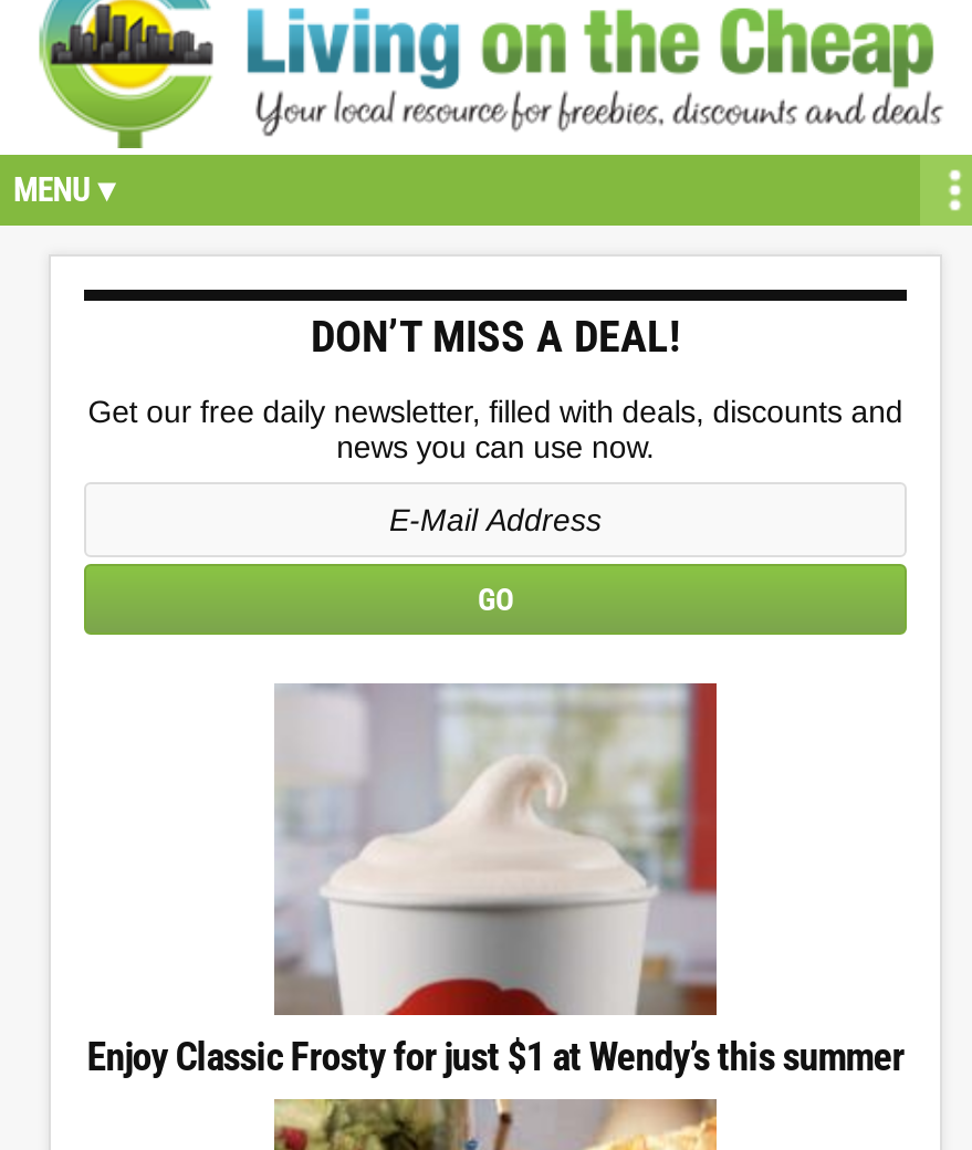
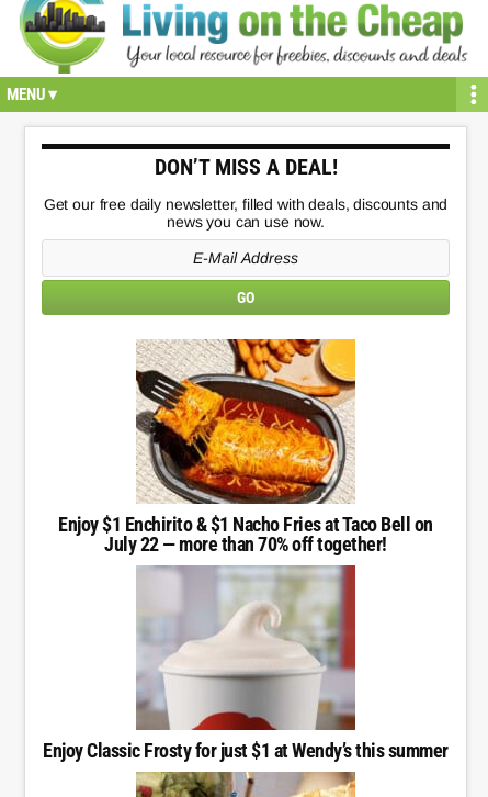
+ [image]
+ Enjoy $1 Enchirito & $1 Nacho Fries at Taco Bell on
+ July 22 — more than 70% off together!
